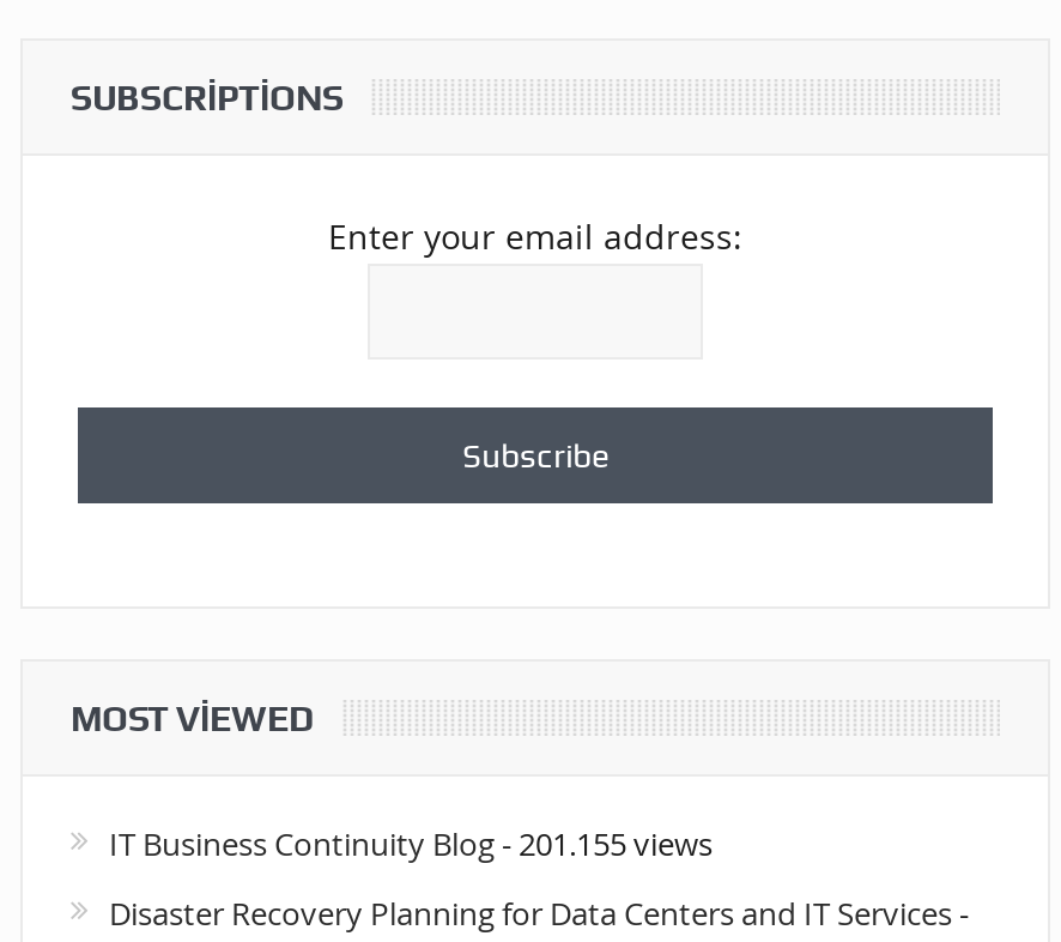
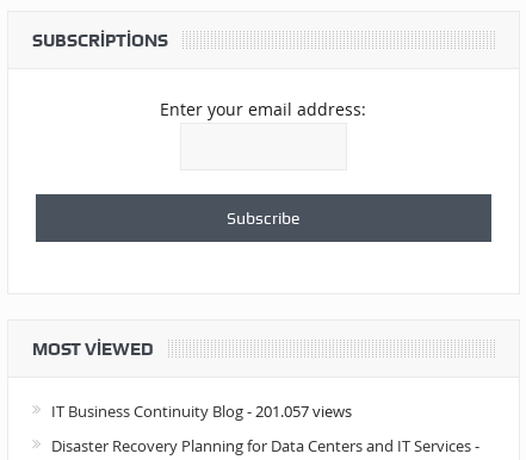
- IT Business Continuity Blog - 201.155 views
+ IT Business Continuity Blog - 201.057 views
